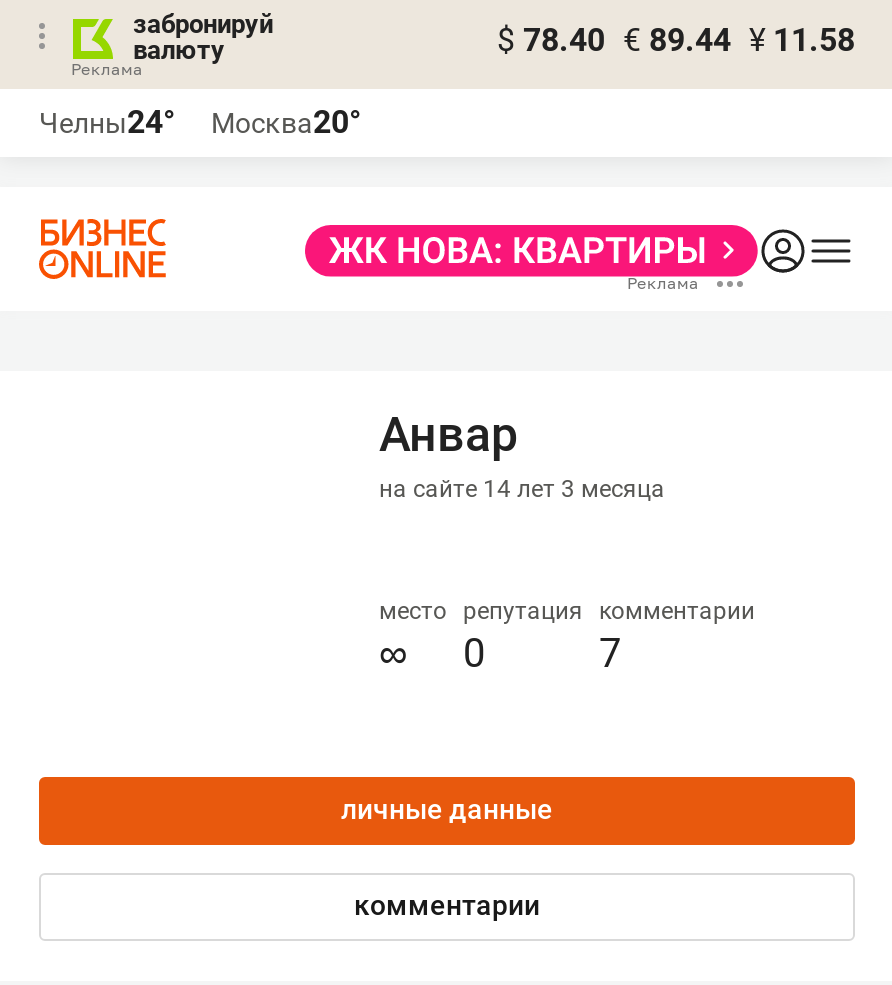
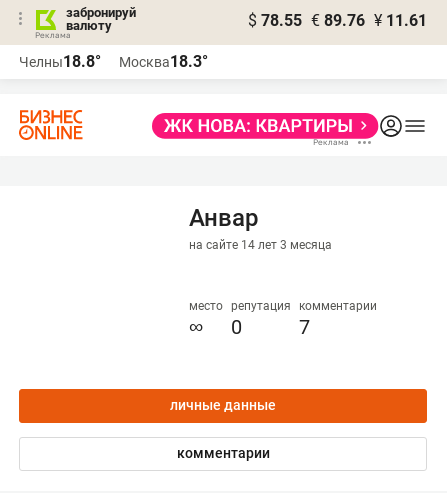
- $ 78.40 € 89.44 ¥ 11.58
+ $ 78.55 € 89.76 ¥ 11.61

- Челны24°
+ Челны18.8°

- Москва20°
+ Москва18.3°
